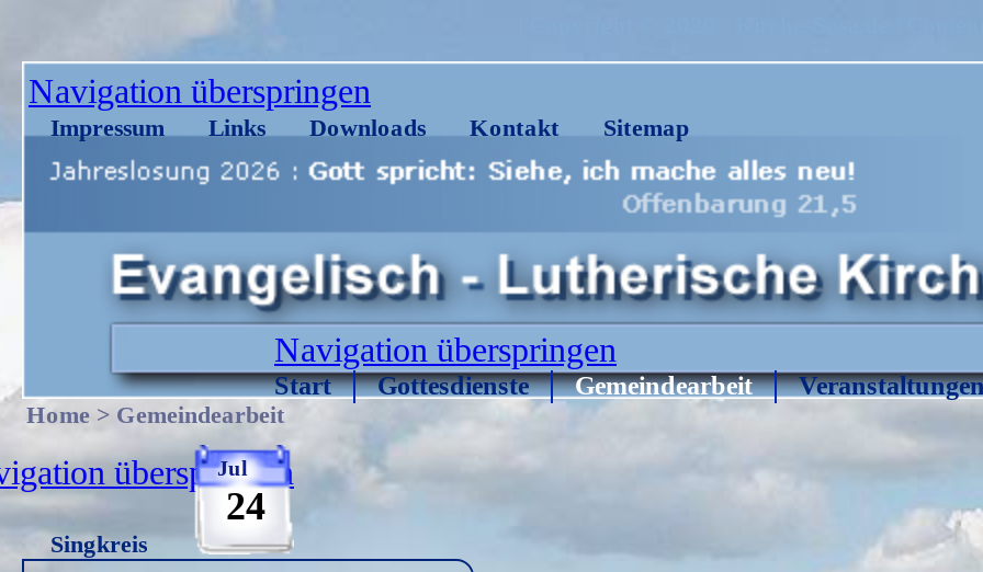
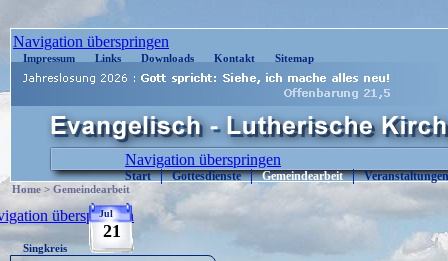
- 24
+ 21
